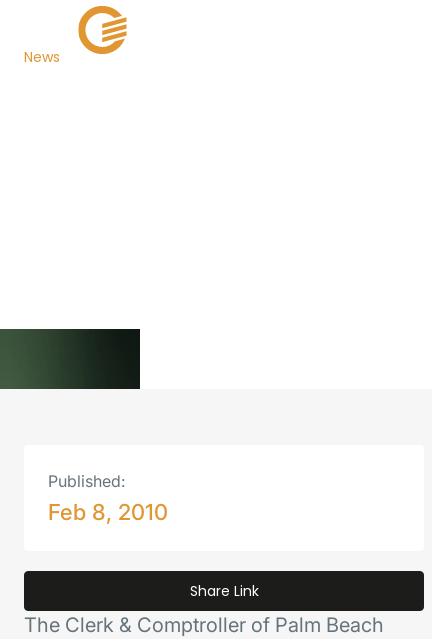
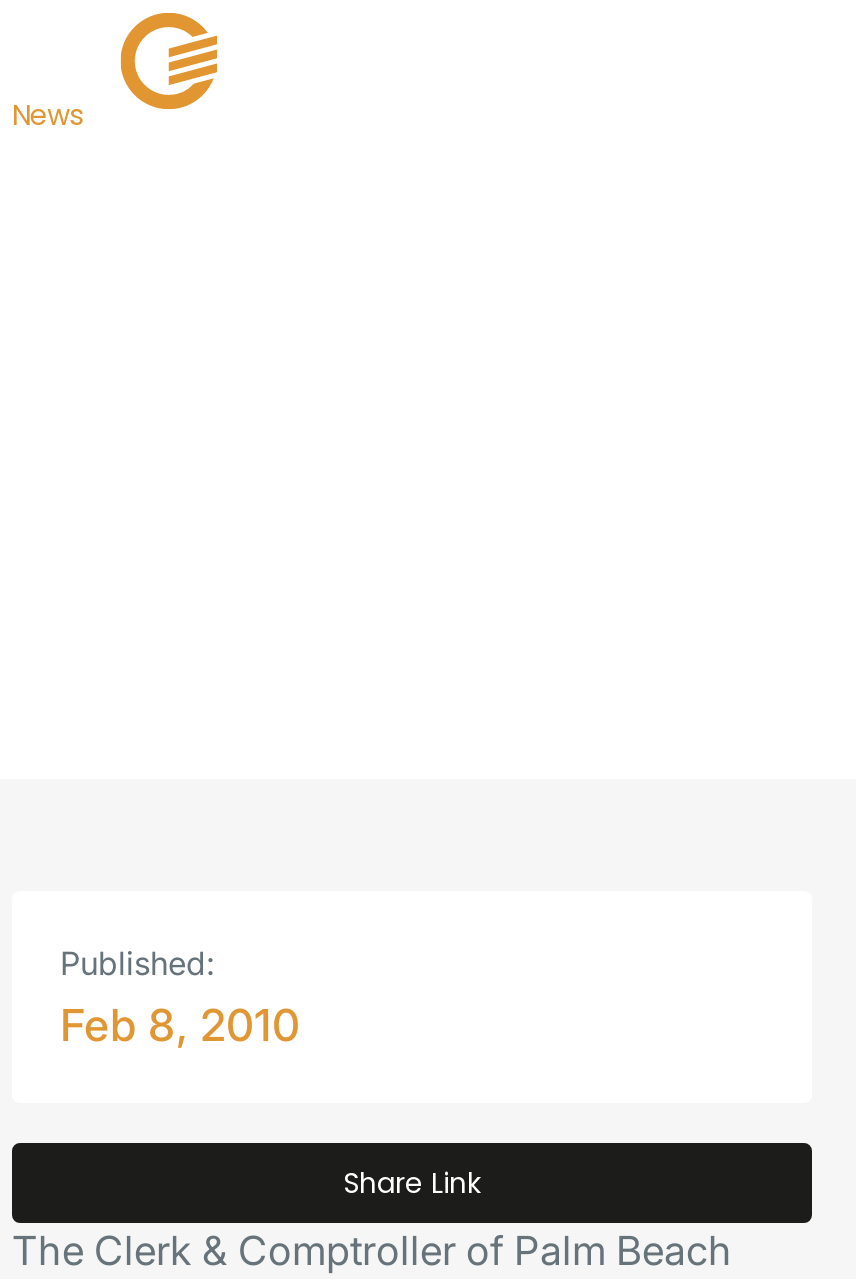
- [image]
